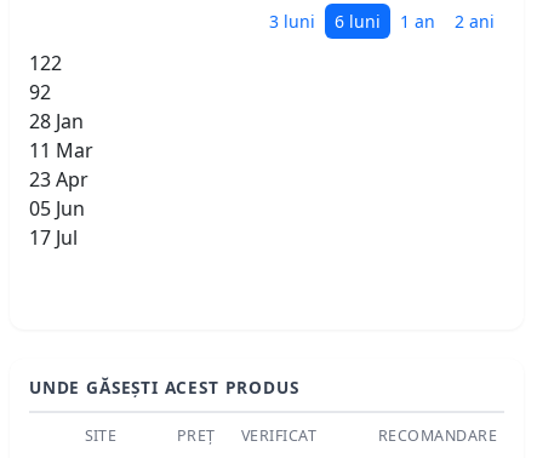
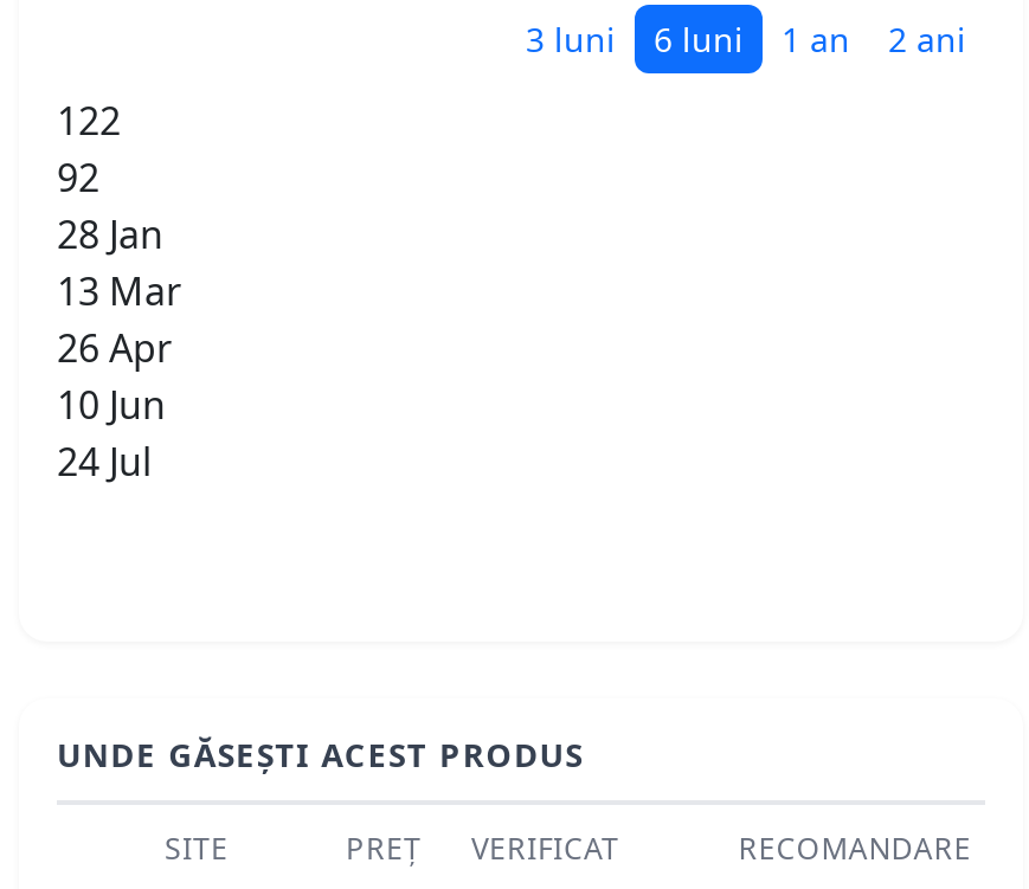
- 11 Mar
+ 13 Mar

- 23 Apr
+ 26 Apr

- 05 Jun
+ 10 Jun

- 17 Jul
+ 24 Jul
